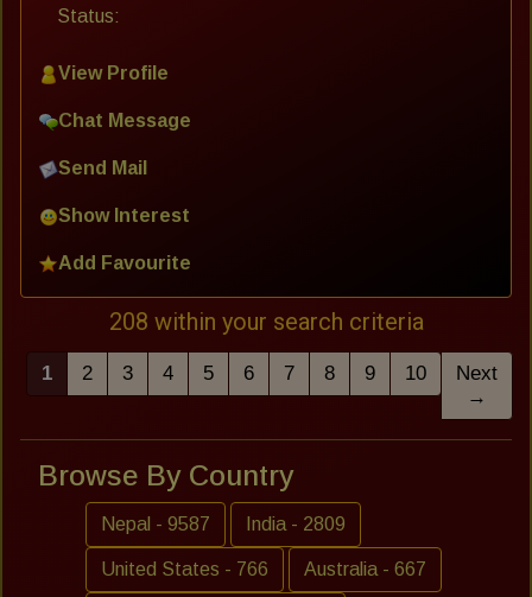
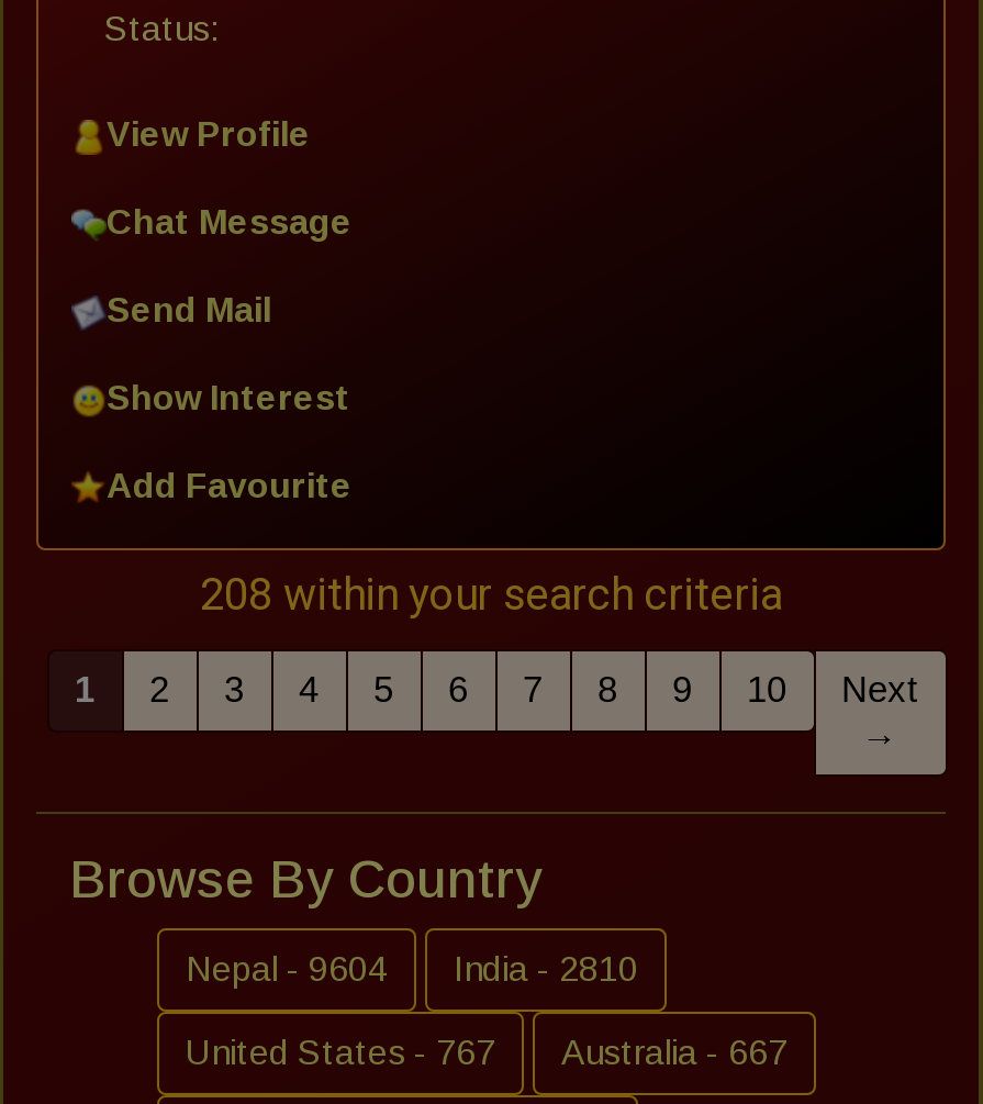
- Nepal - 9587
+ Nepal - 9604

- India - 2809
+ India - 2810

- United States - 766
+ United States - 767
